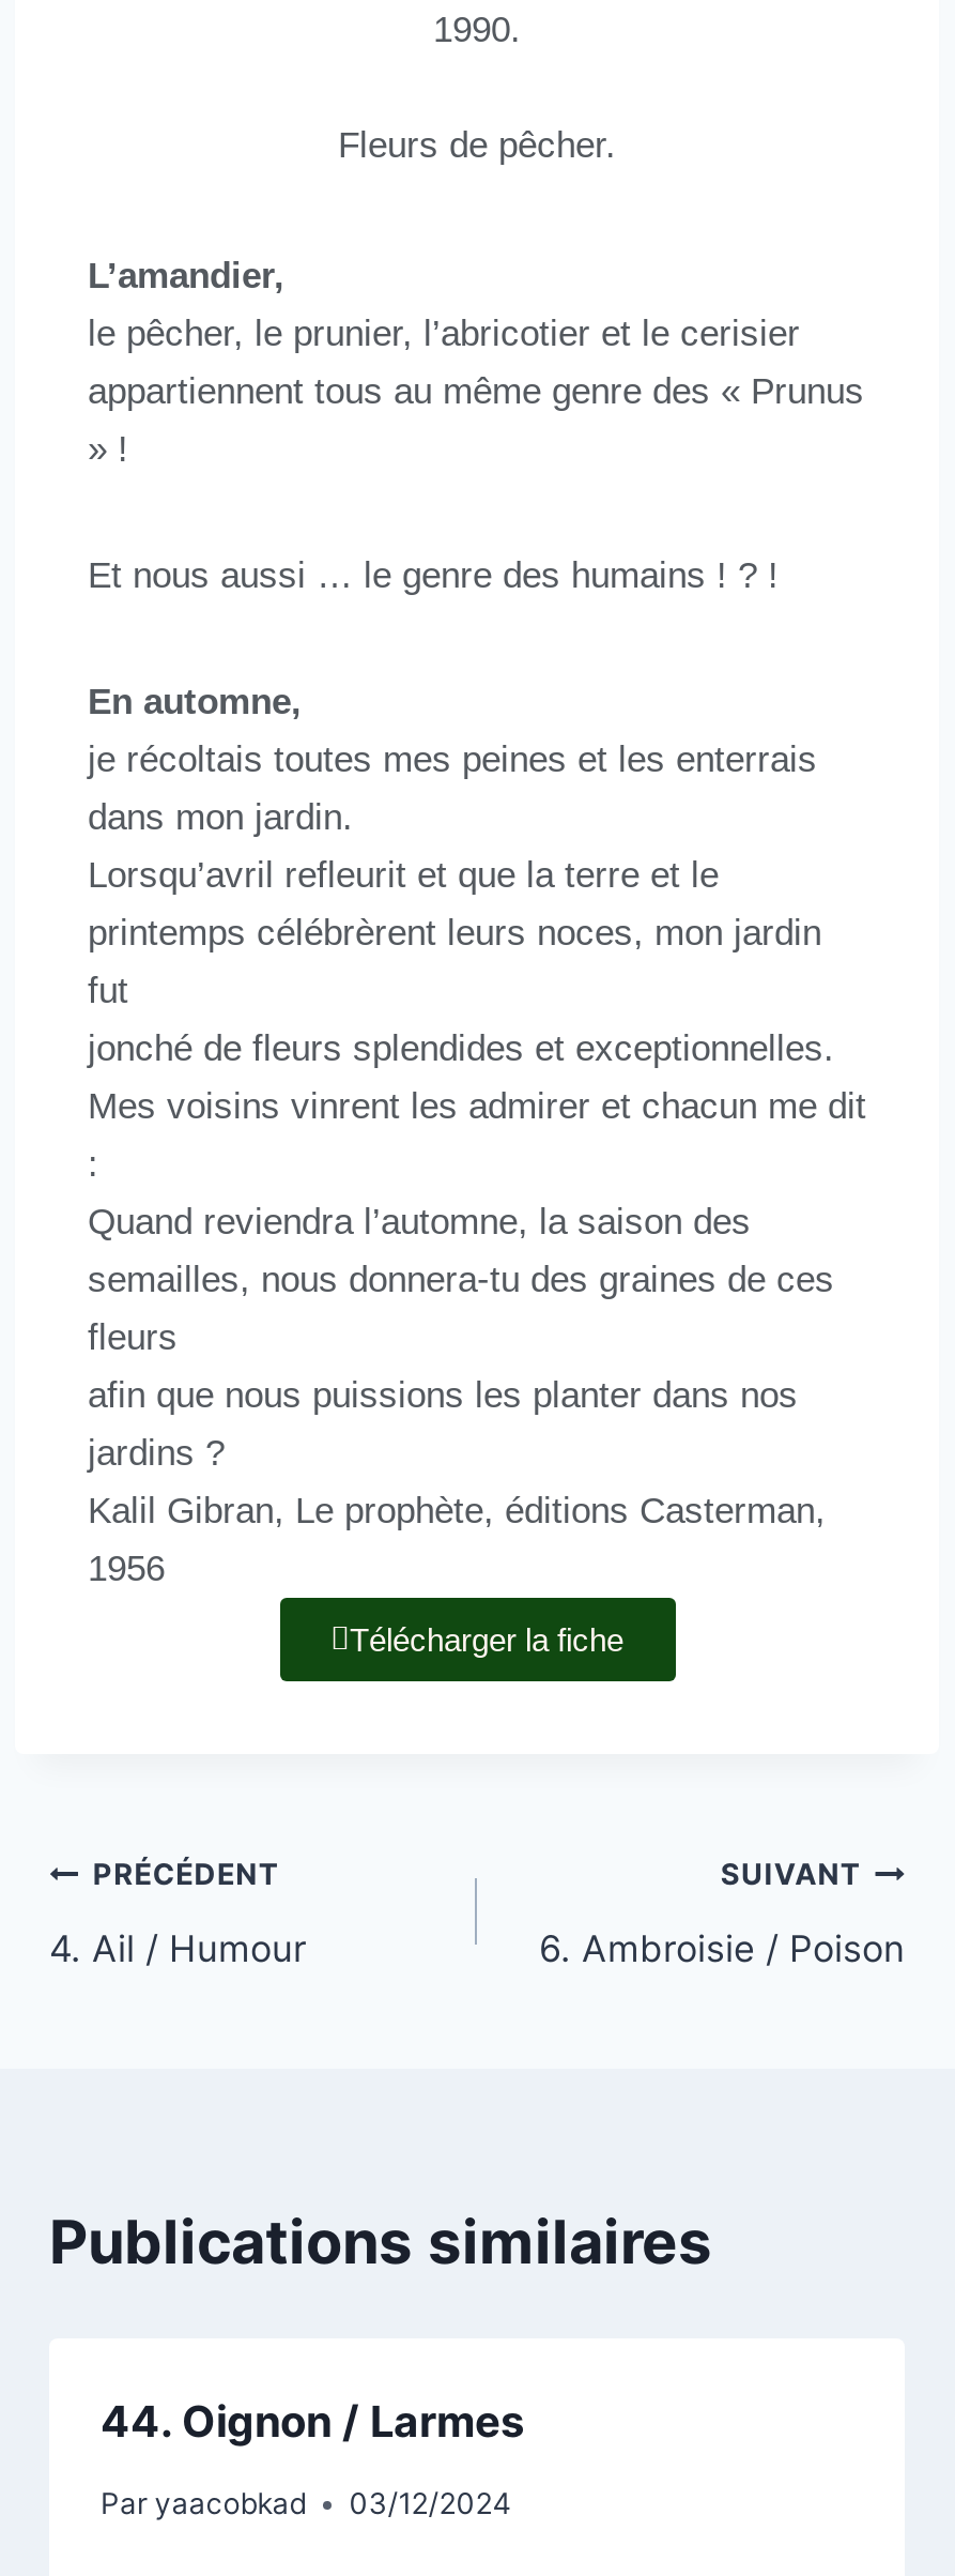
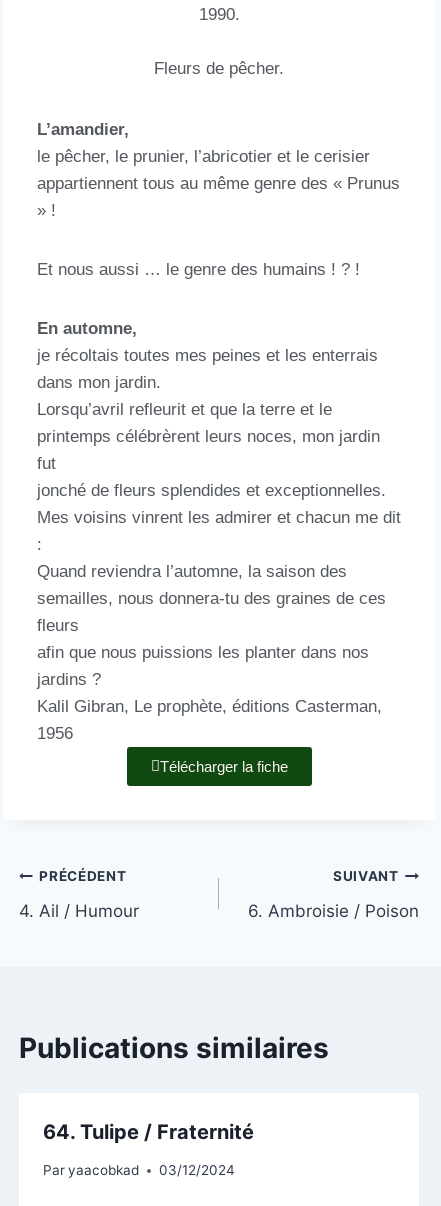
- 44. Oignon / Larmes
+ 64. Tulipe / Fraternité
